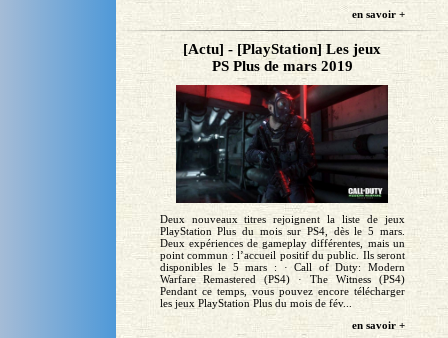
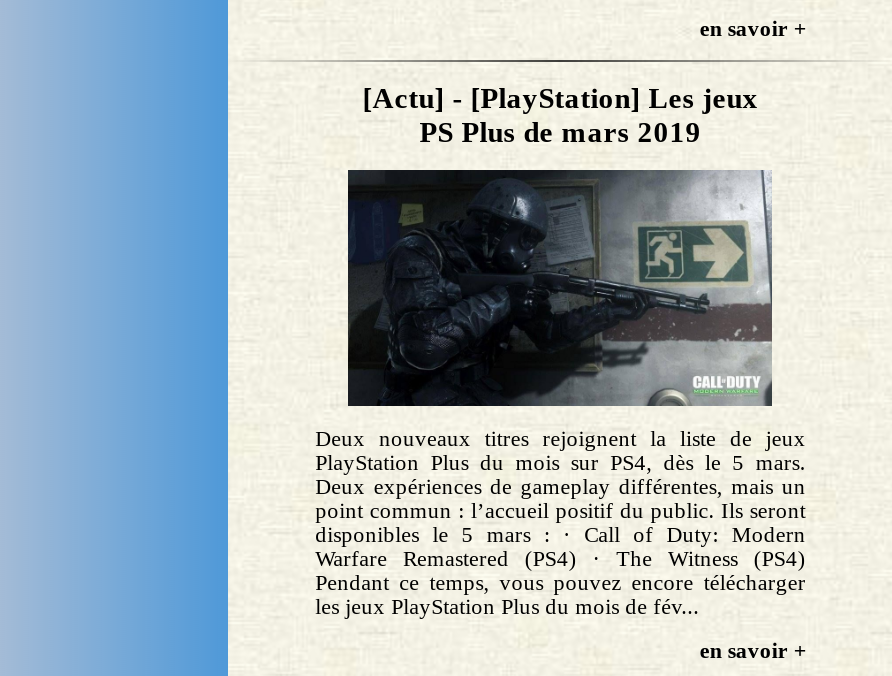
- [image]
+ [image]
